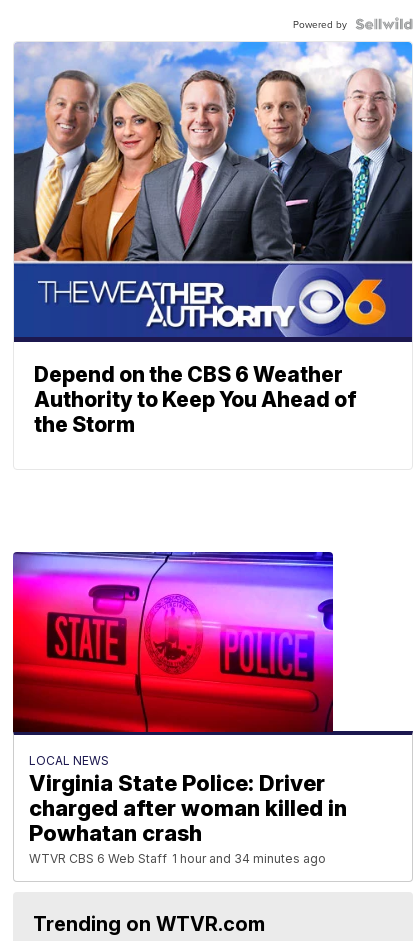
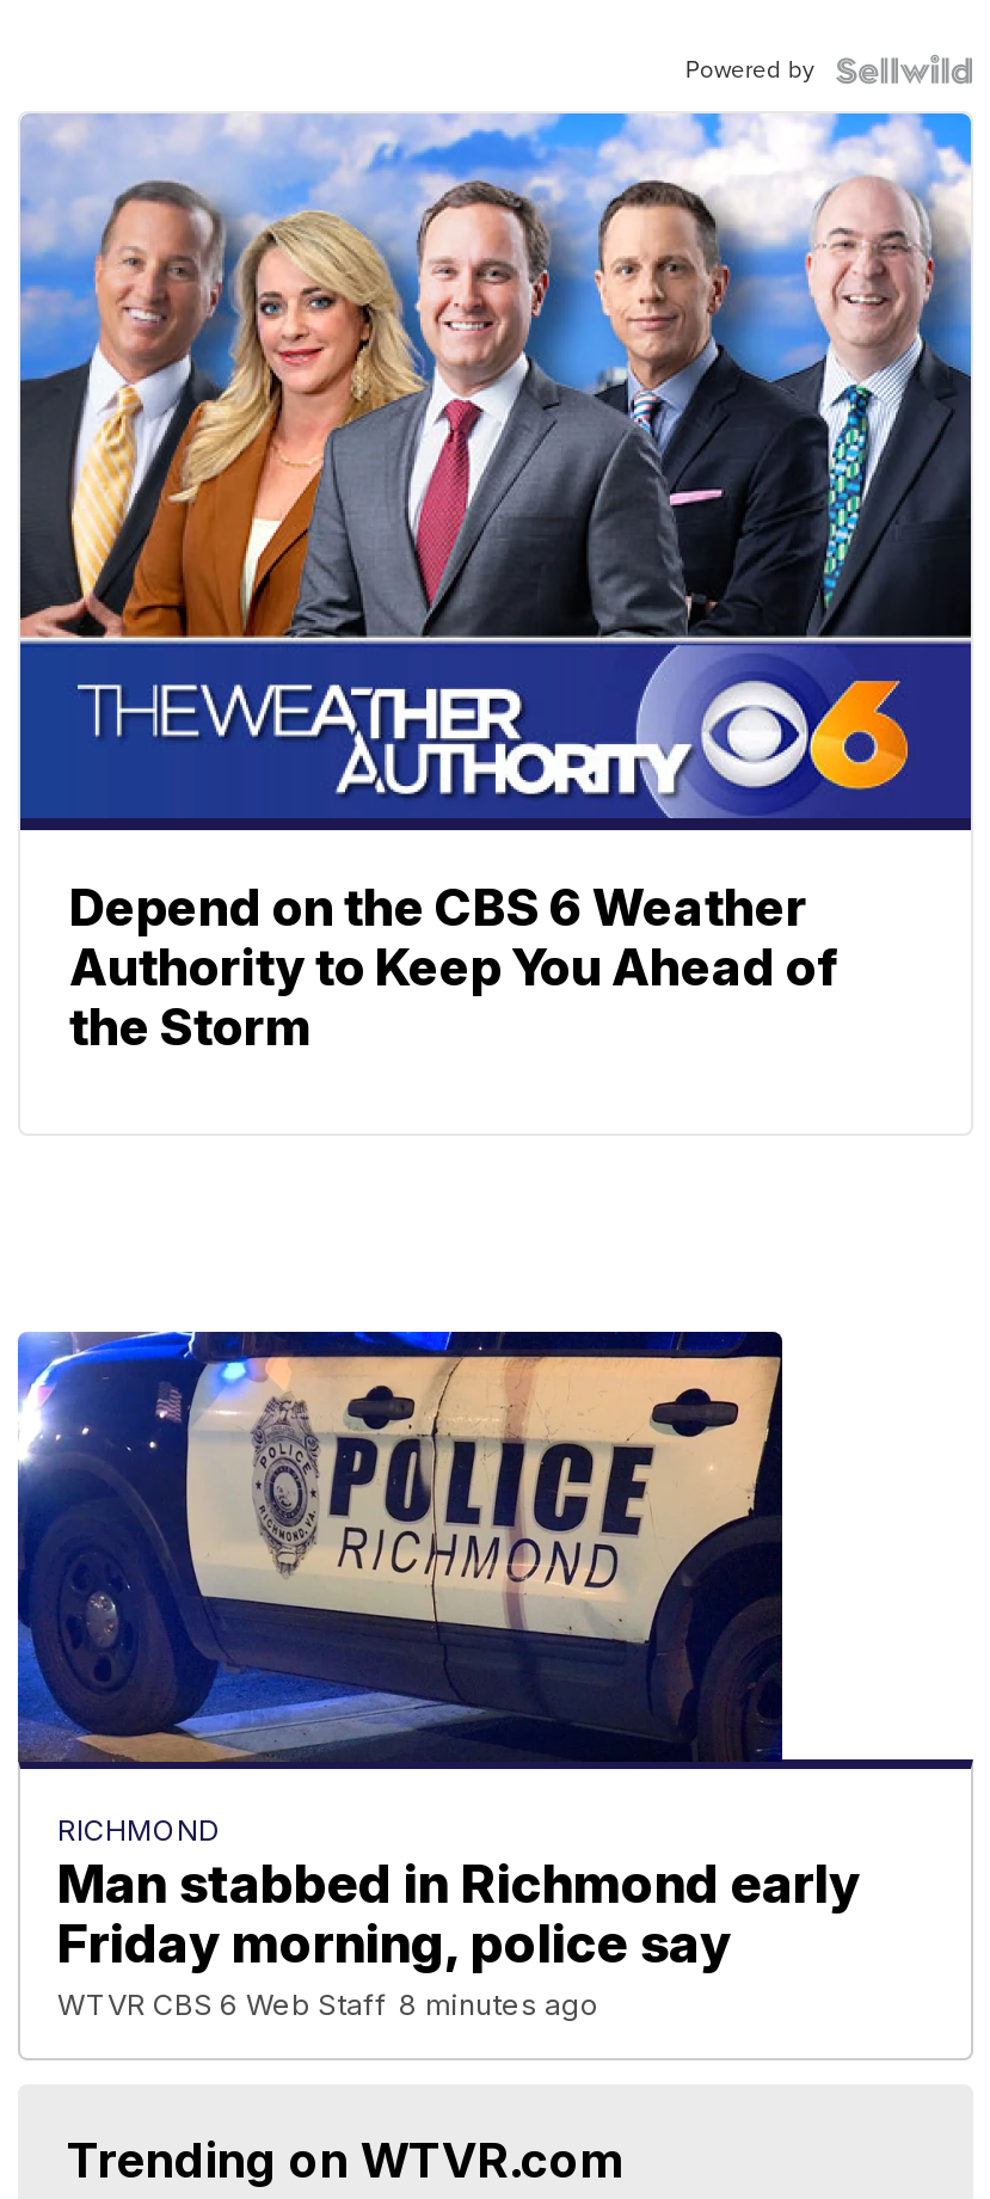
- [image]
- LOCAL NEWS
- Virginia State Police: Driver
- charged after woman killed in
- Powhatan crash
- WTVR CBS 6 Web Staff 1 hour and 34 minutes ago
+ [image]
+ RICHMOND
+ Man stabbed in Richmond early
+ Friday morning, police say
+ WTVR CBS 6 Web Staff 8 minutes ago
